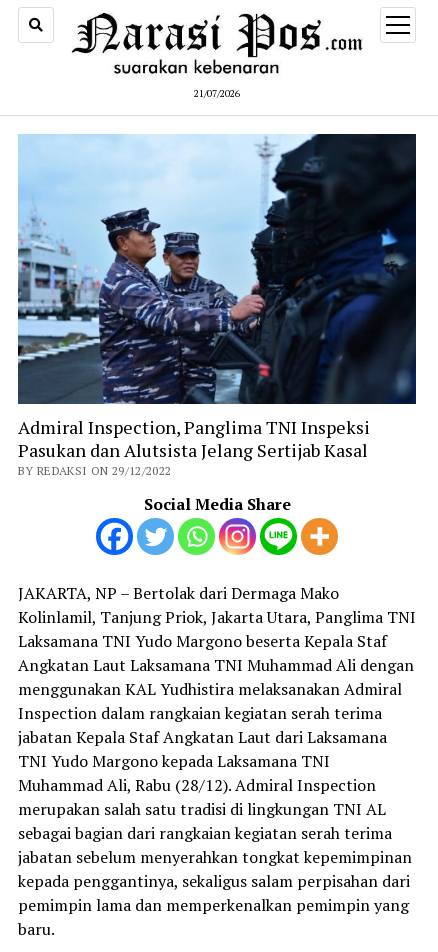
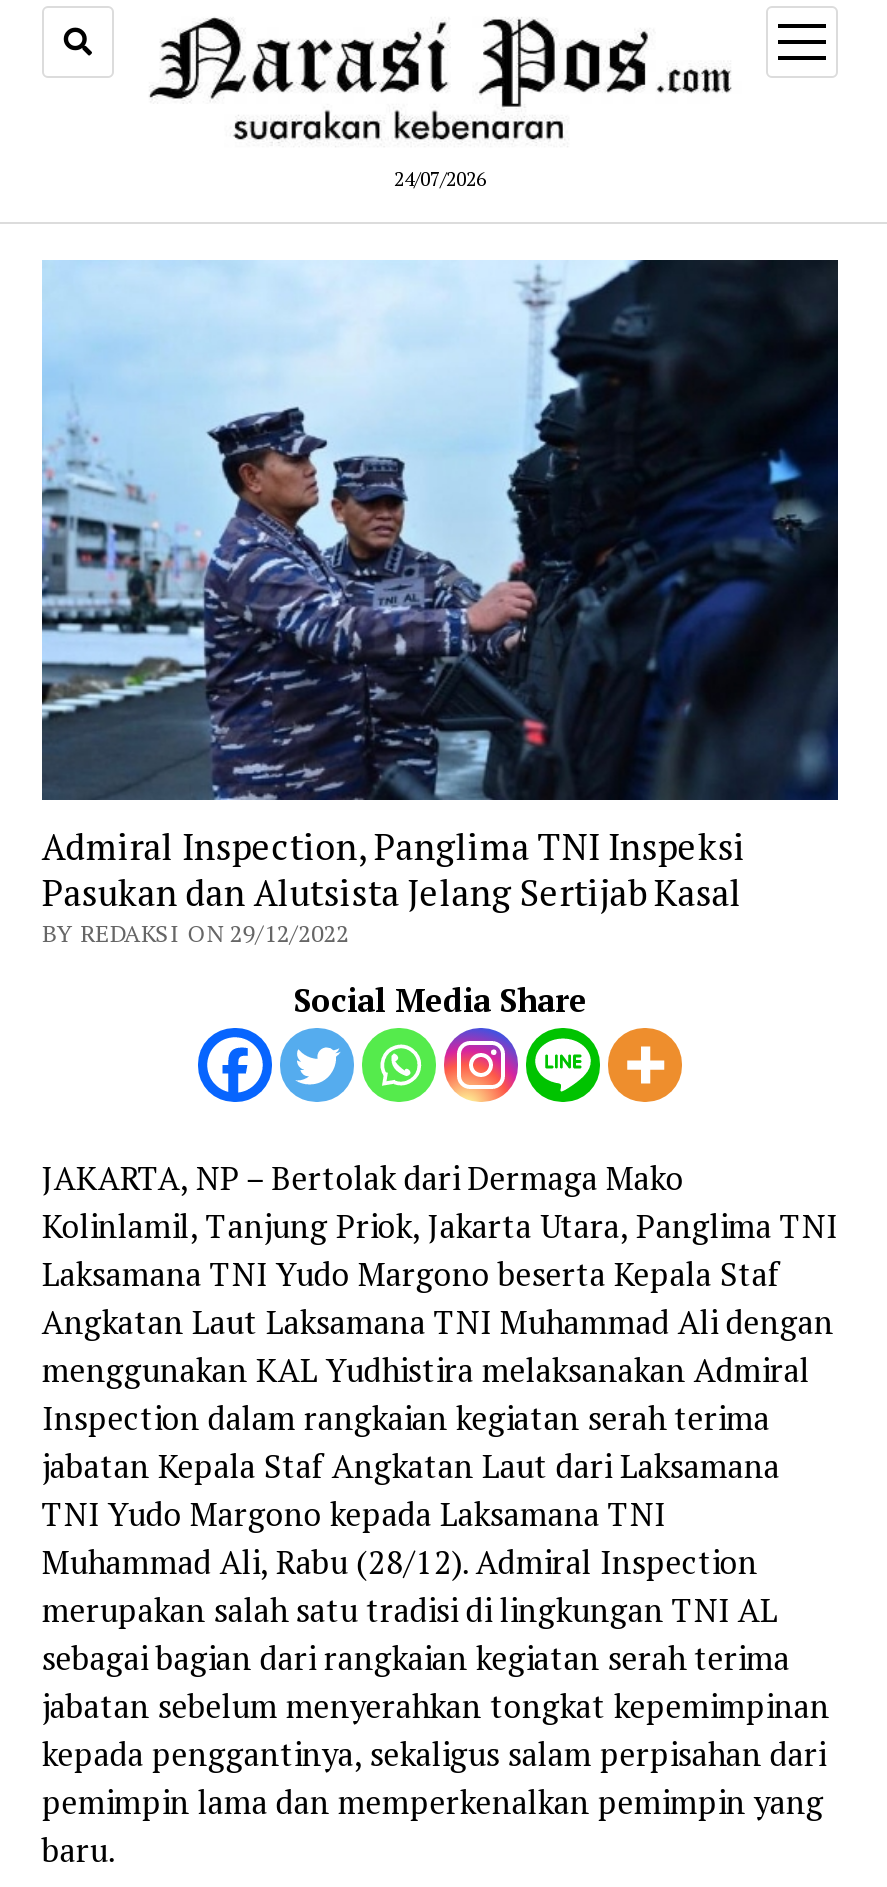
- 21/07/2026
+ 24/07/2026
